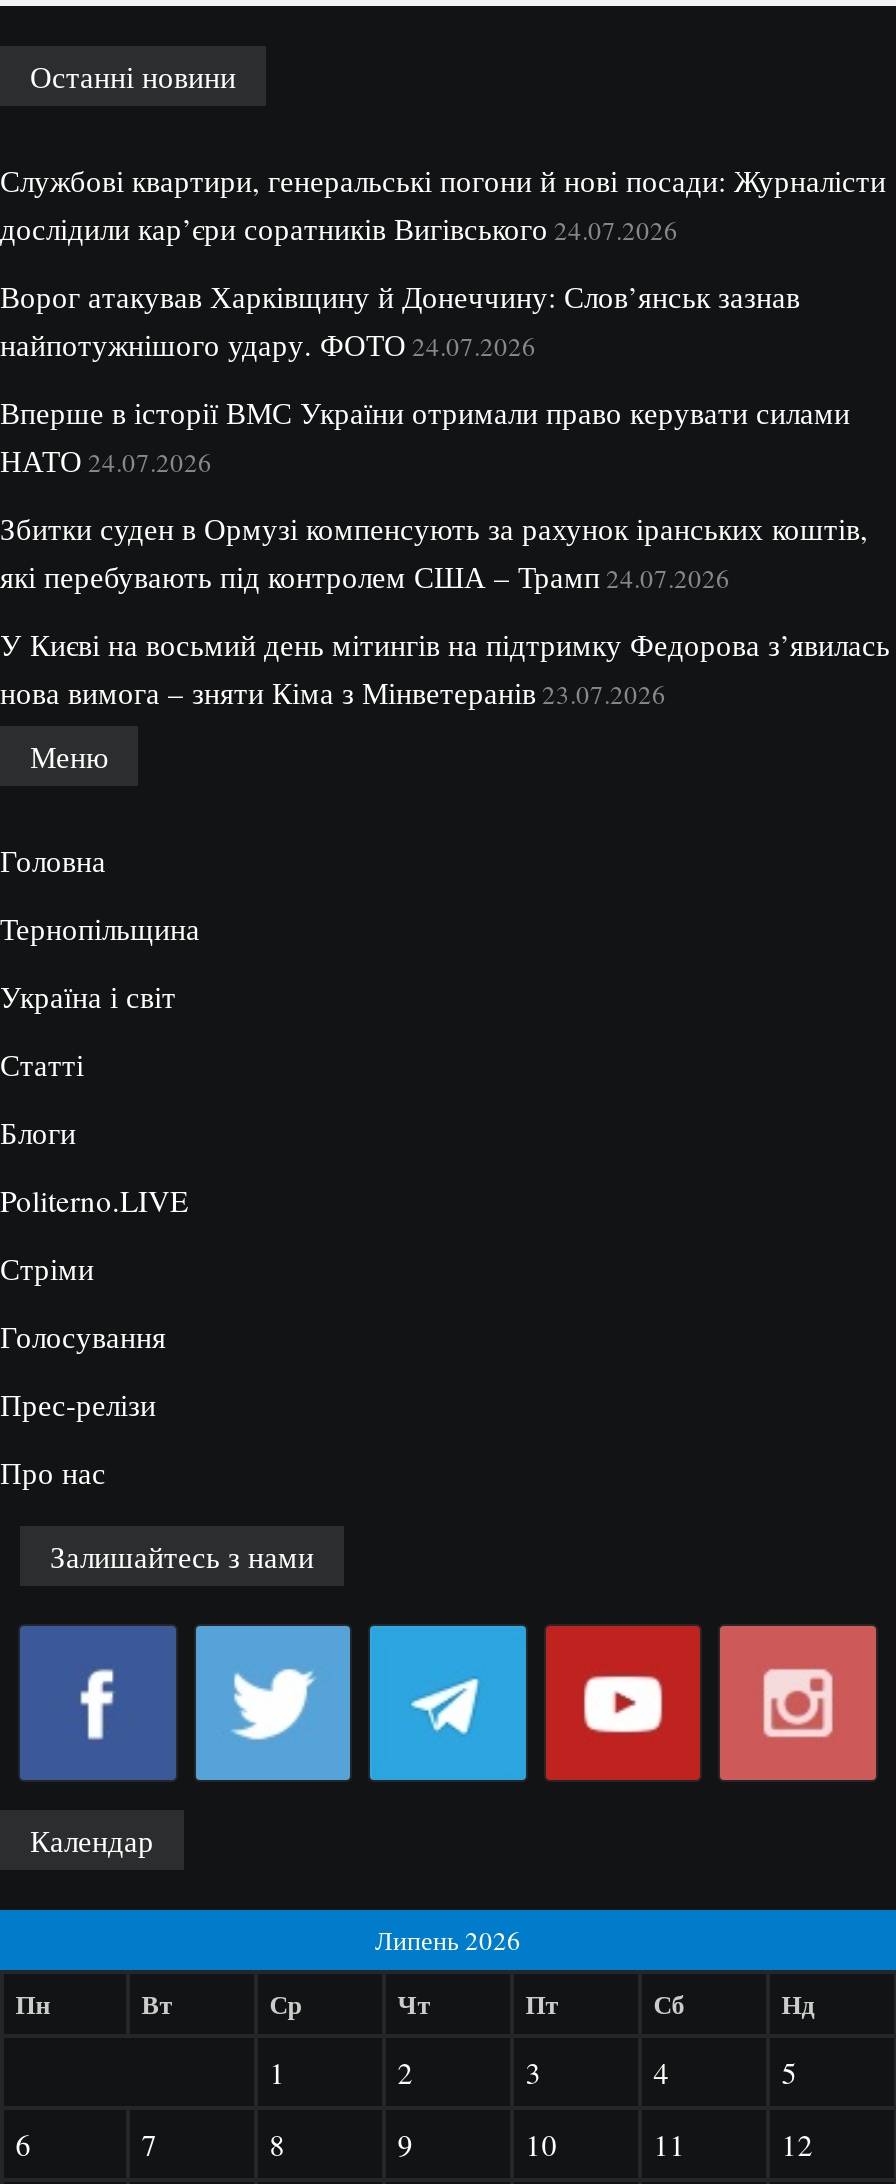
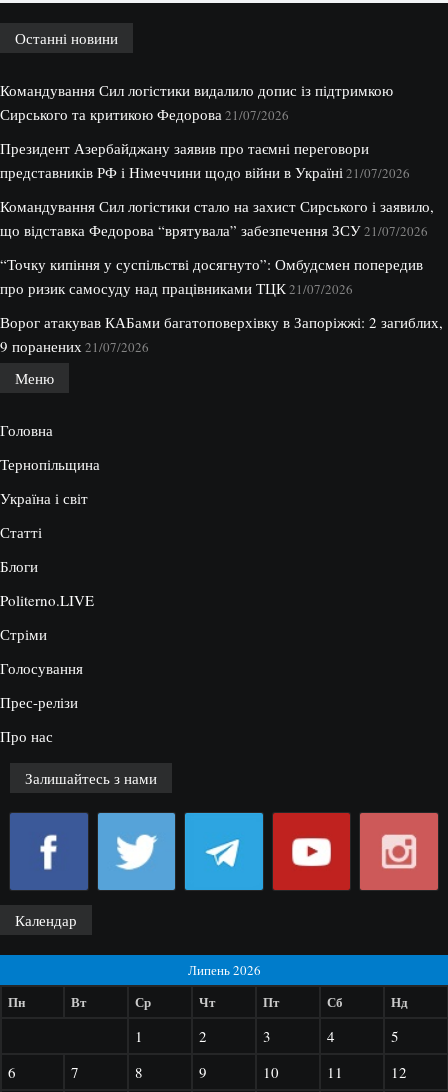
- Службові квартири, генеральські погони й нові посади: Журналісти
- дослідили кар’єри соратників Вигівського 24.07.2026
+ Командування Сил логістики видалило допис із підтримкою
+ Сирського та критикою Федорова 21/07/2026

- Ворог атакував Харківщину й Донеччину: Слов’янськ зазнав
- найпотужнішого удару. ФОТО 24.07.2026
+ Президент Азербайджану заявив про таємні переговори
+ представників РФ і Німеччини щодо війни в Україні 21/07/2026

- Вперше в історії ВМС України отримали право керувати силами
- НАТО 24.07.2026
+ Командування Сил логістики стало на захист Сирського і заявило,
+ що відставка Федорова “врятувала” забезпечення ЗСУ 21/07/2026

- Збитки суден в Ормузі компенсують за рахунок іранських коштів,
- які перебувають під контролем США – Трамп 24.07.2026
+ “Точку кипіння у суспільстві досягнуто”: Омбудсмен попередив
+ про ризик самосуду над працівниками ТЦК 21/07/2026

- У Києві на восьмий день мітингів на підтримку Федорова з’явилась
- нова вимога – зняти Кіма з Мінветеранів 23.07.2026
+ Ворог атакував КАБами багатоповерхівку в Запоріжжі: 2 загиблих,
+ 9 поранених 21/07/2026
